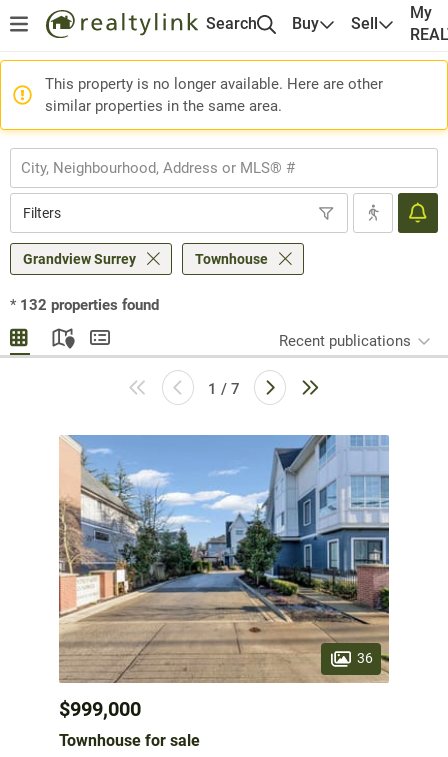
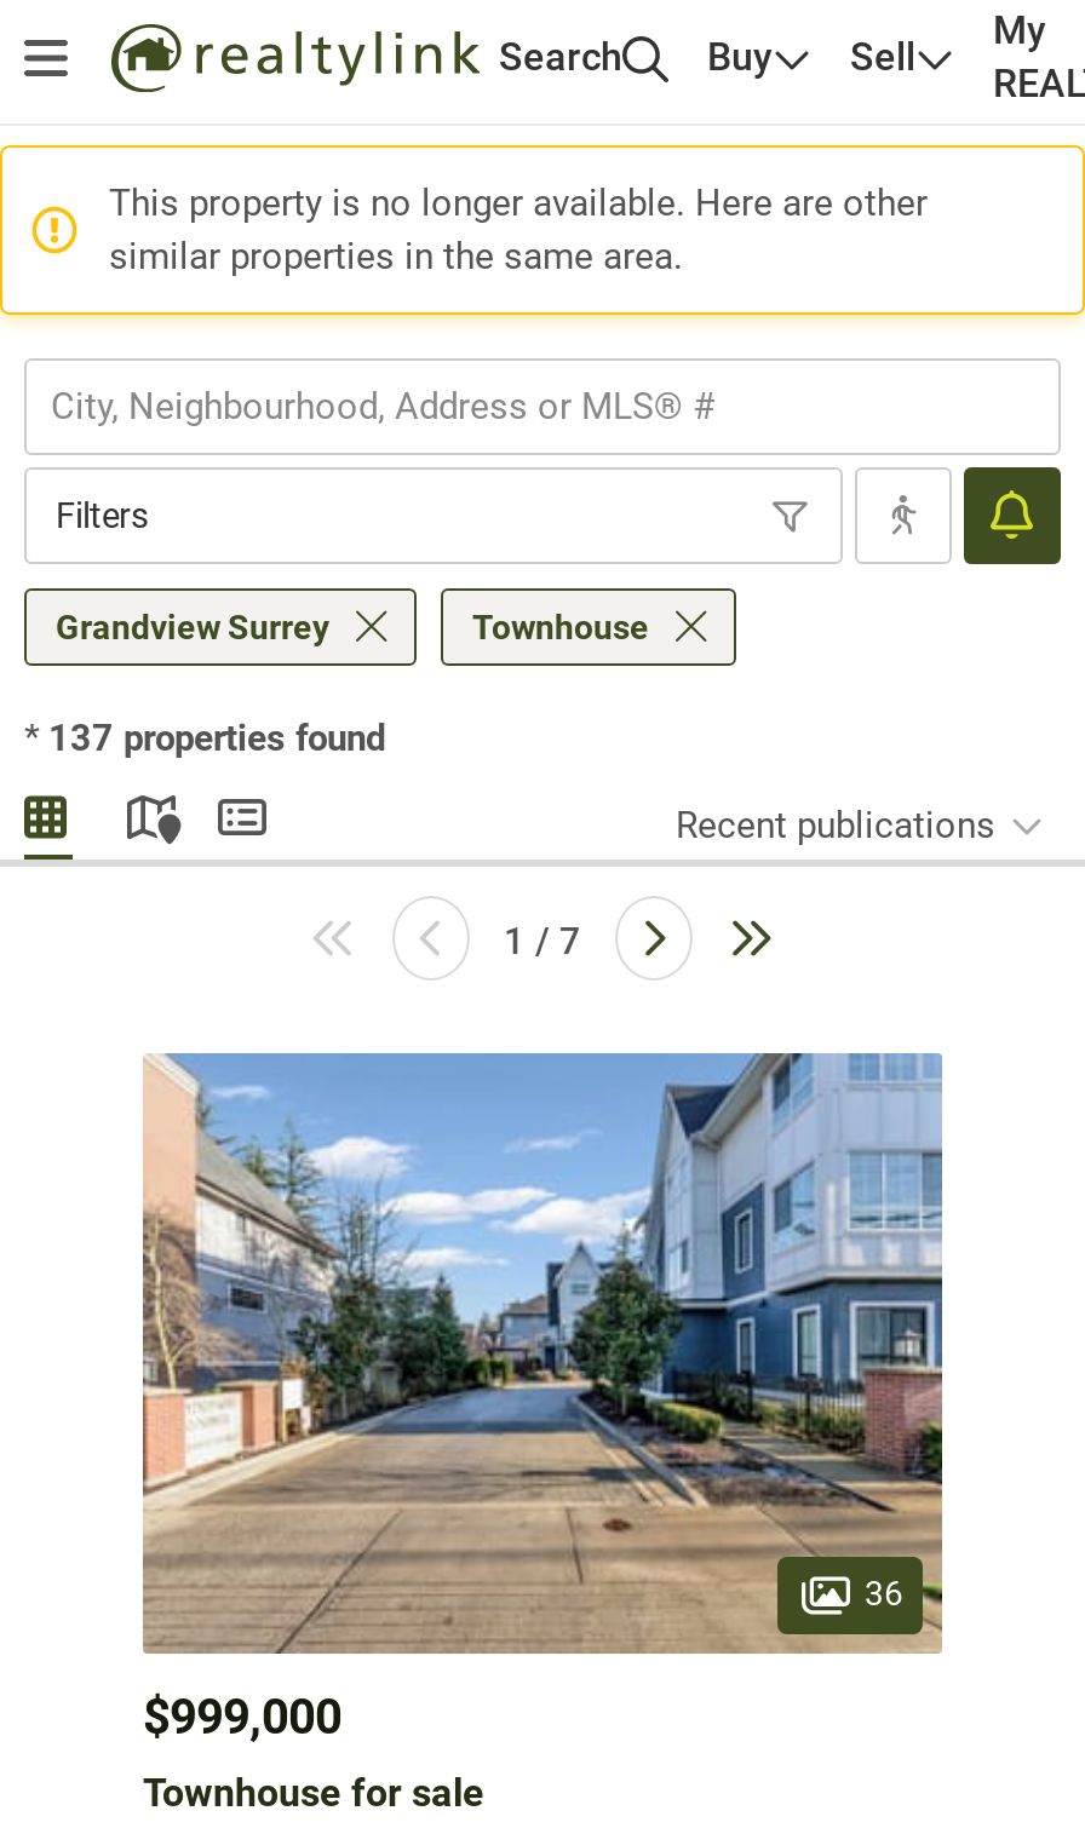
- * 132 properties found
+ * 137 properties found
